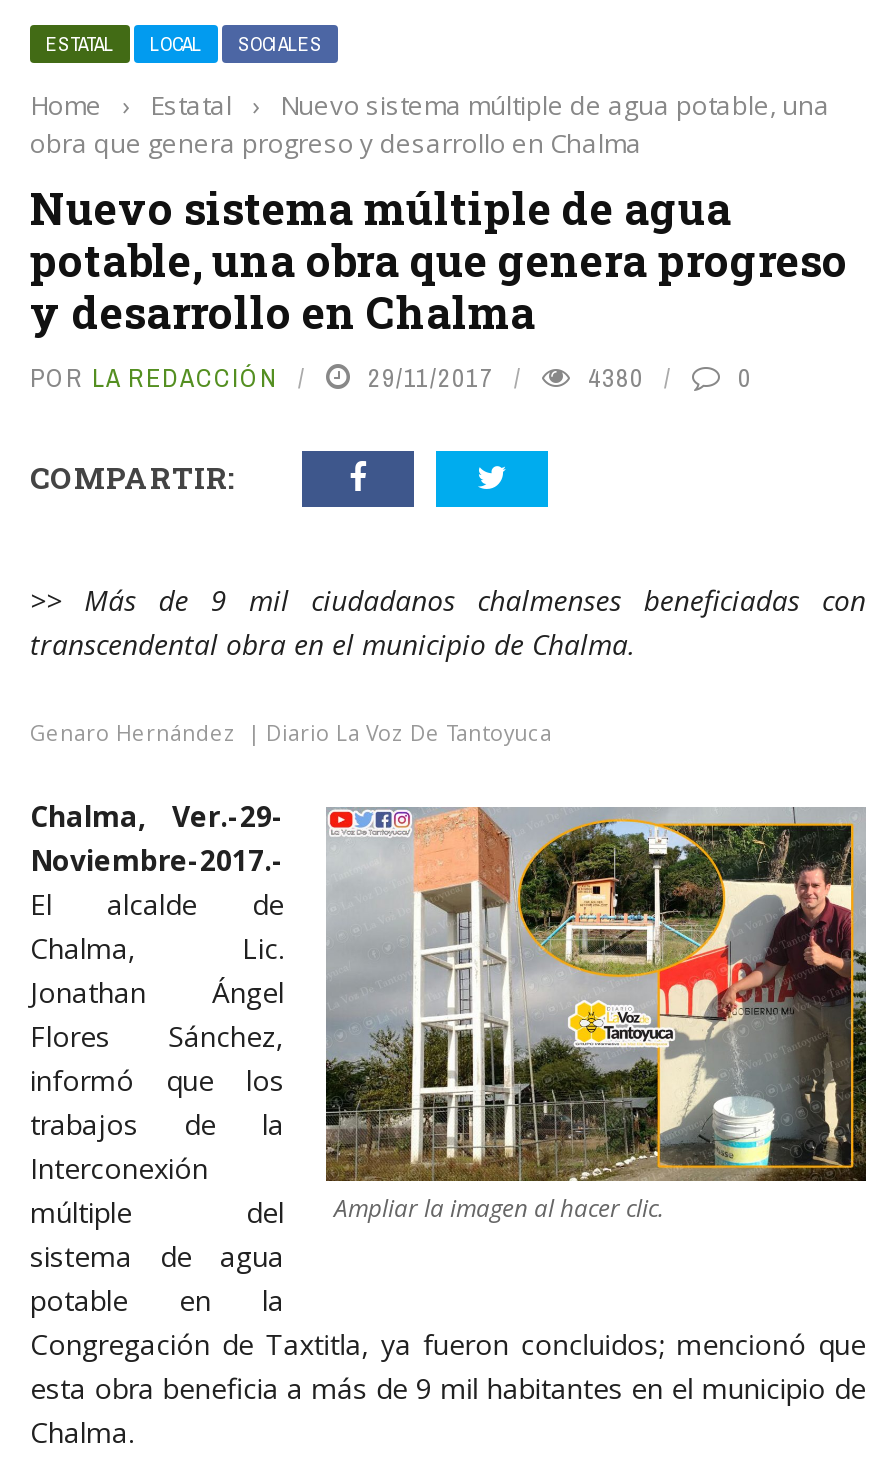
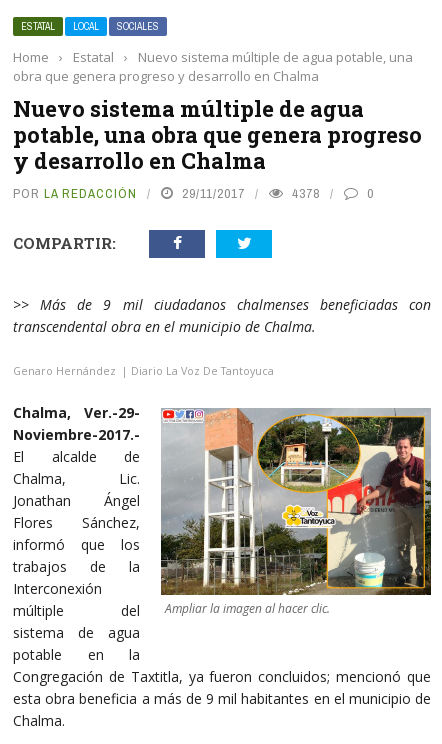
- 4380
+ 4378
